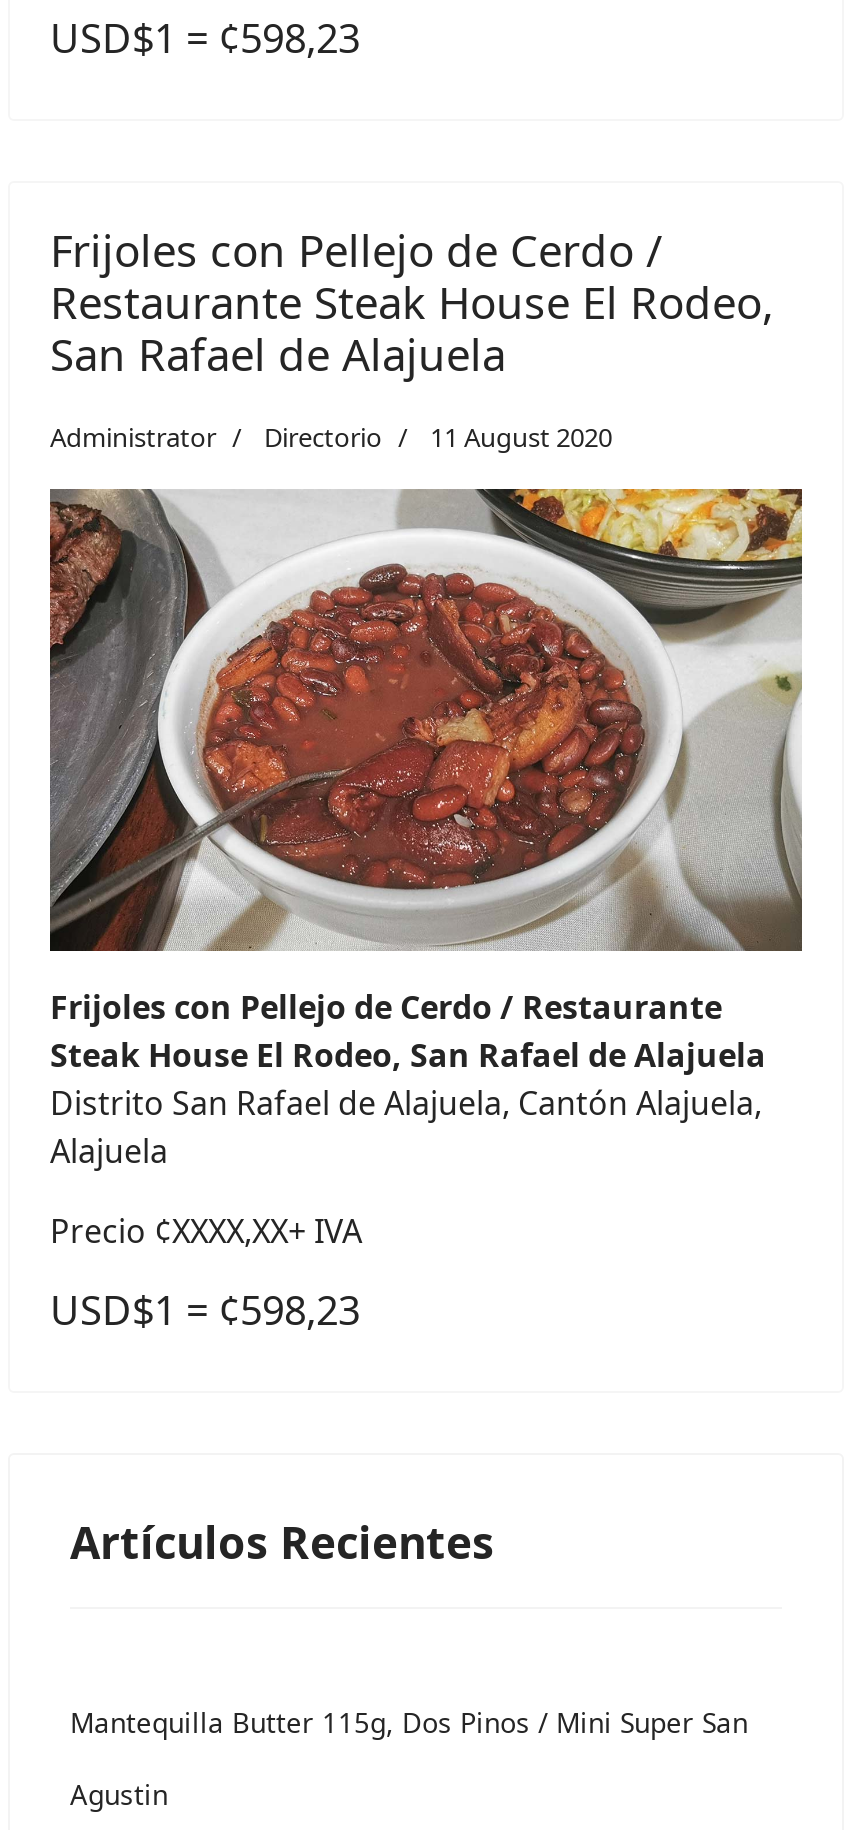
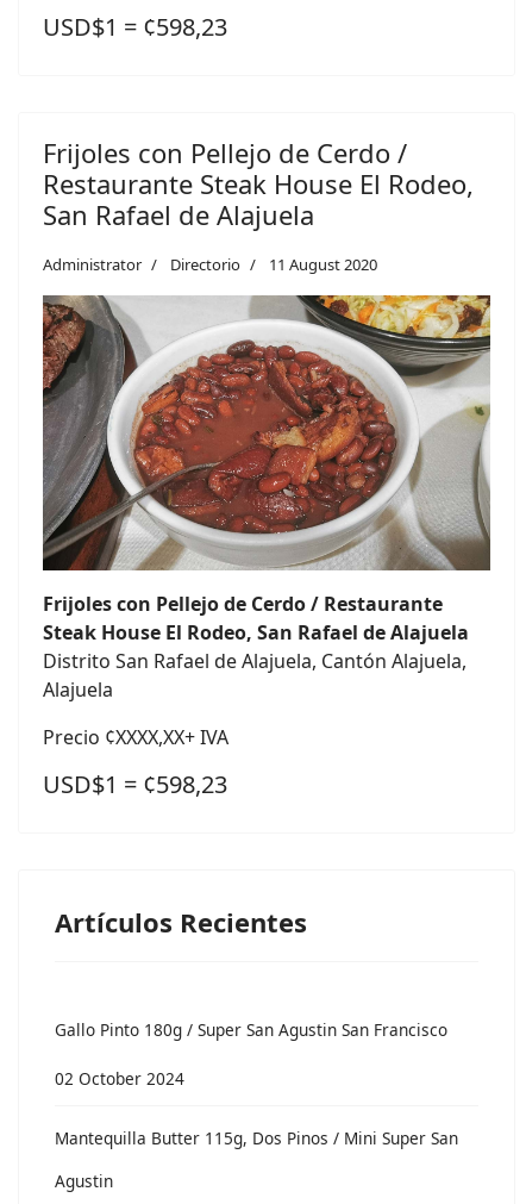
+ Gallo Pinto 180g / Super San Agustin San Francisco
+ 02 October 2024
